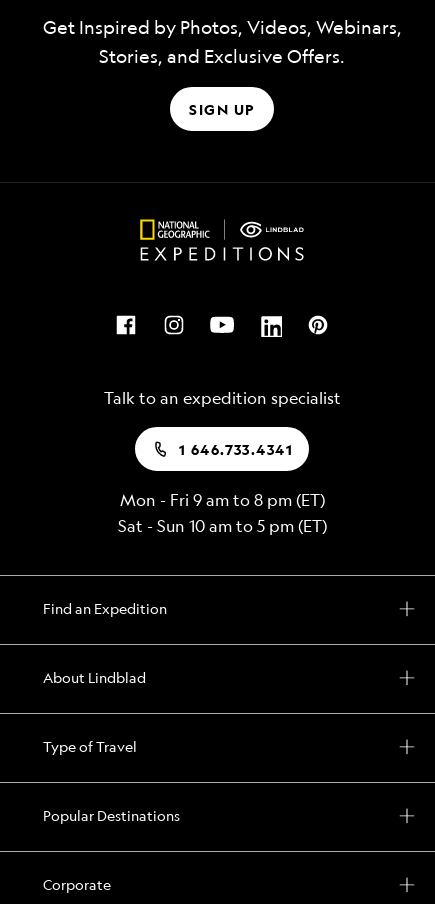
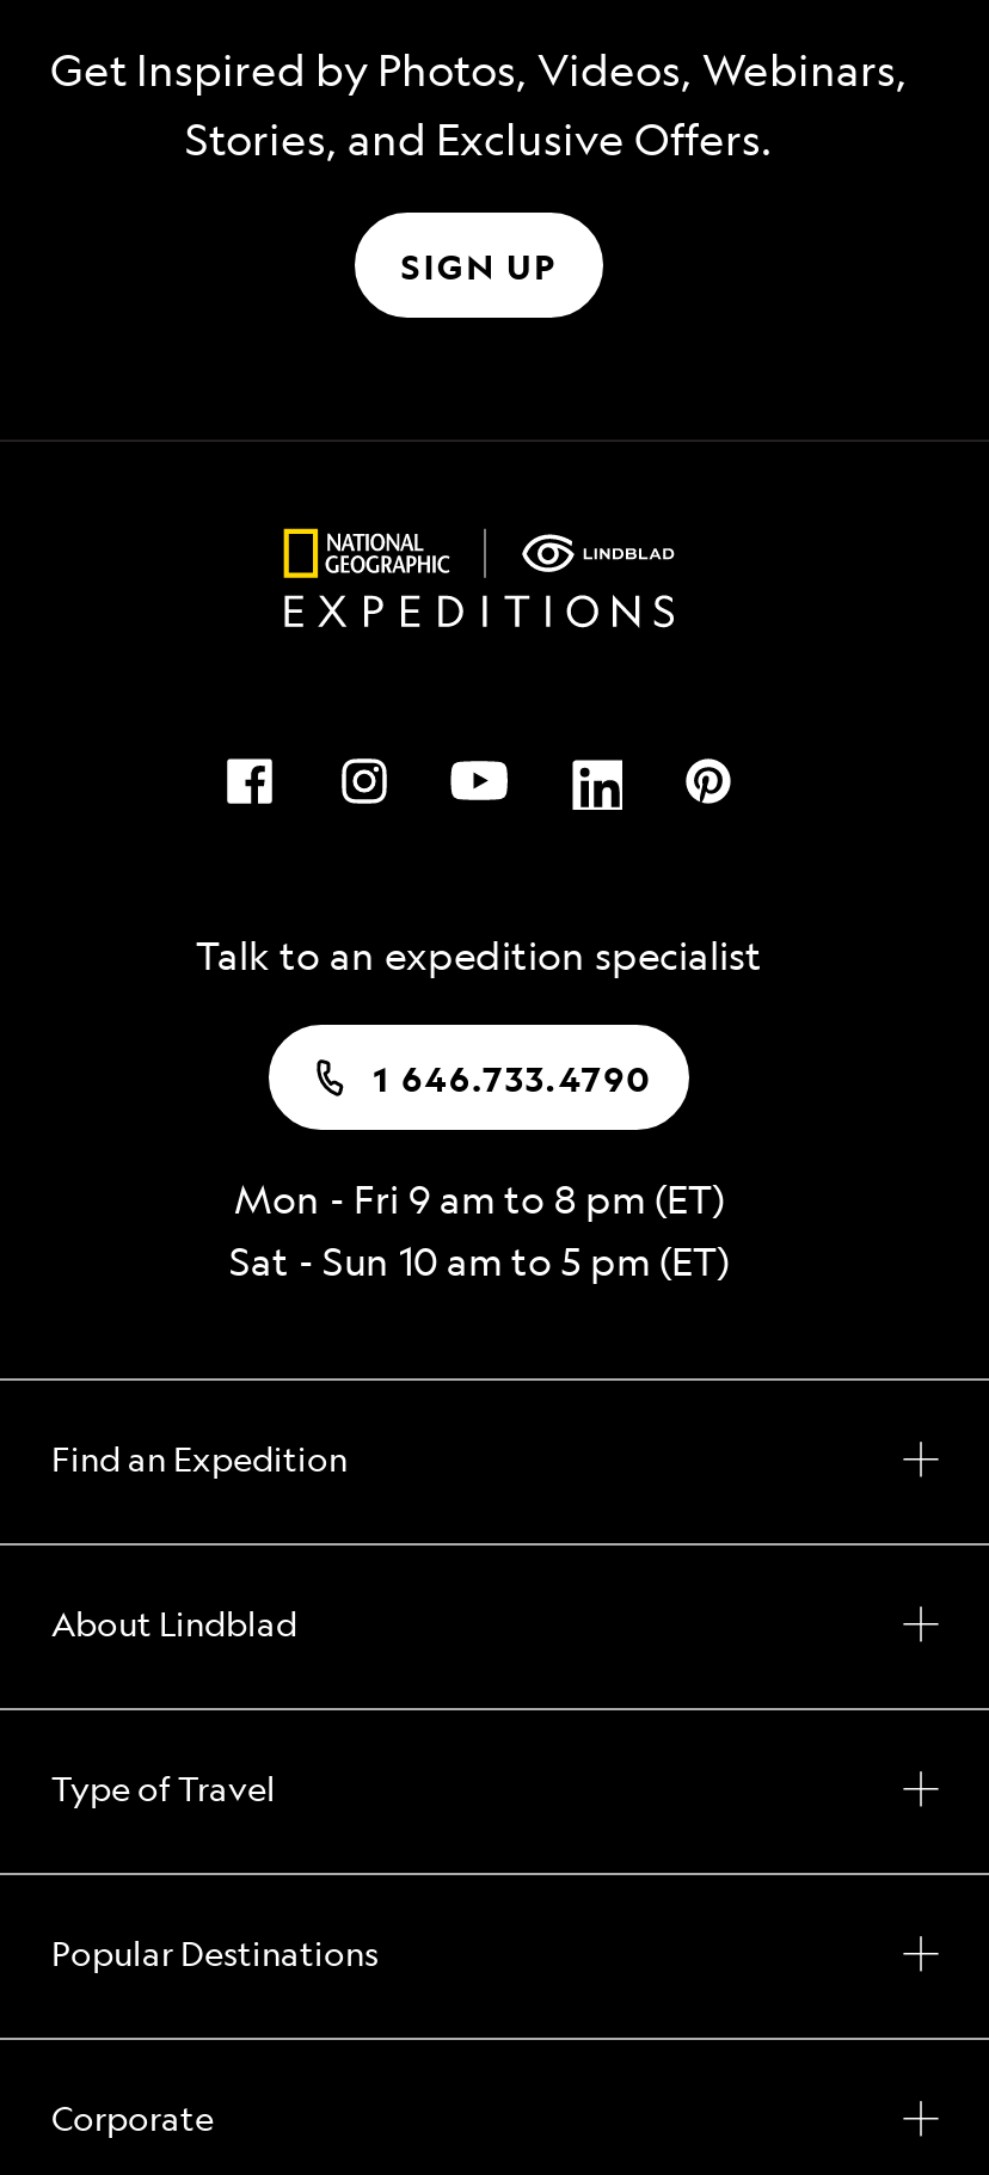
- 1 646.733.4341
+ 1 646.733.4790
